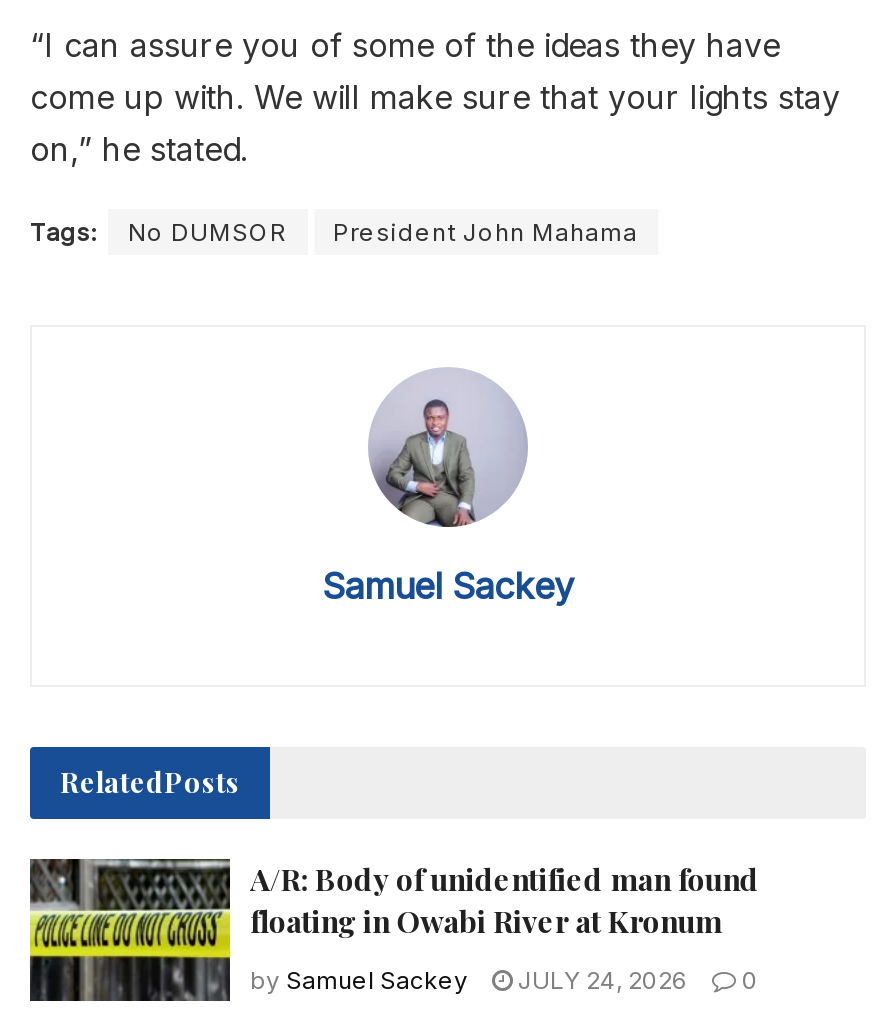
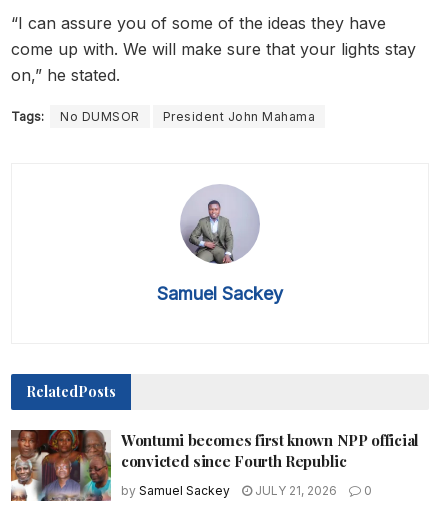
- [image]
- A/R: Body of unidentified man found
- floating in Owabi River at Kronum
+ [image]
+ Wontumi becomes first known NPP official
+ convicted since Fourth Republic

- by Samuel Sackey JULY 24, 2026 0
+ by Samuel Sackey JULY 21, 2026 0
